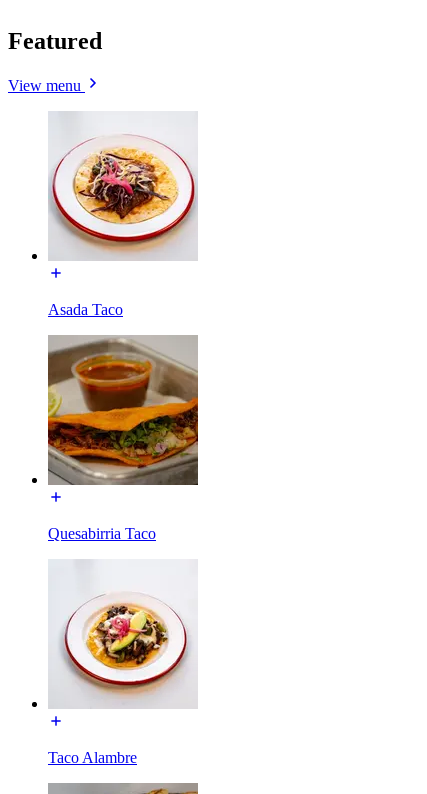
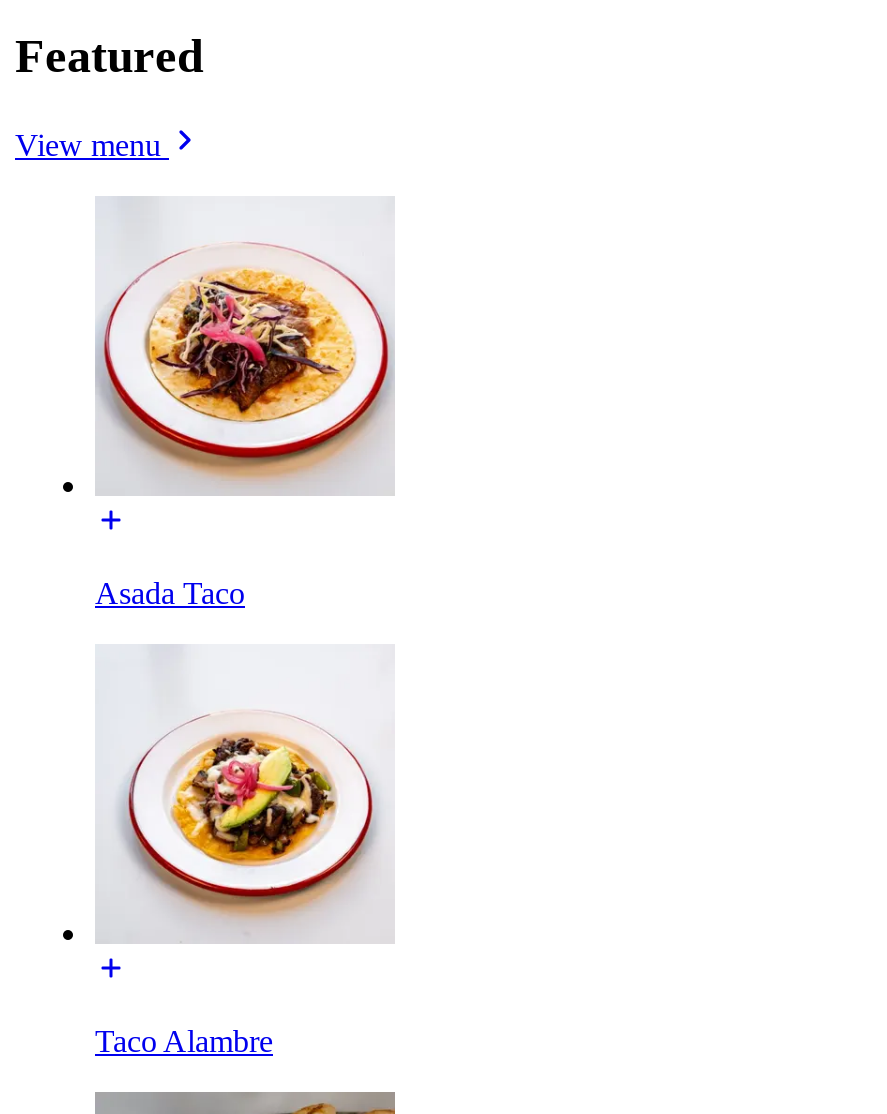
- [image]
- Quesabirria Taco
